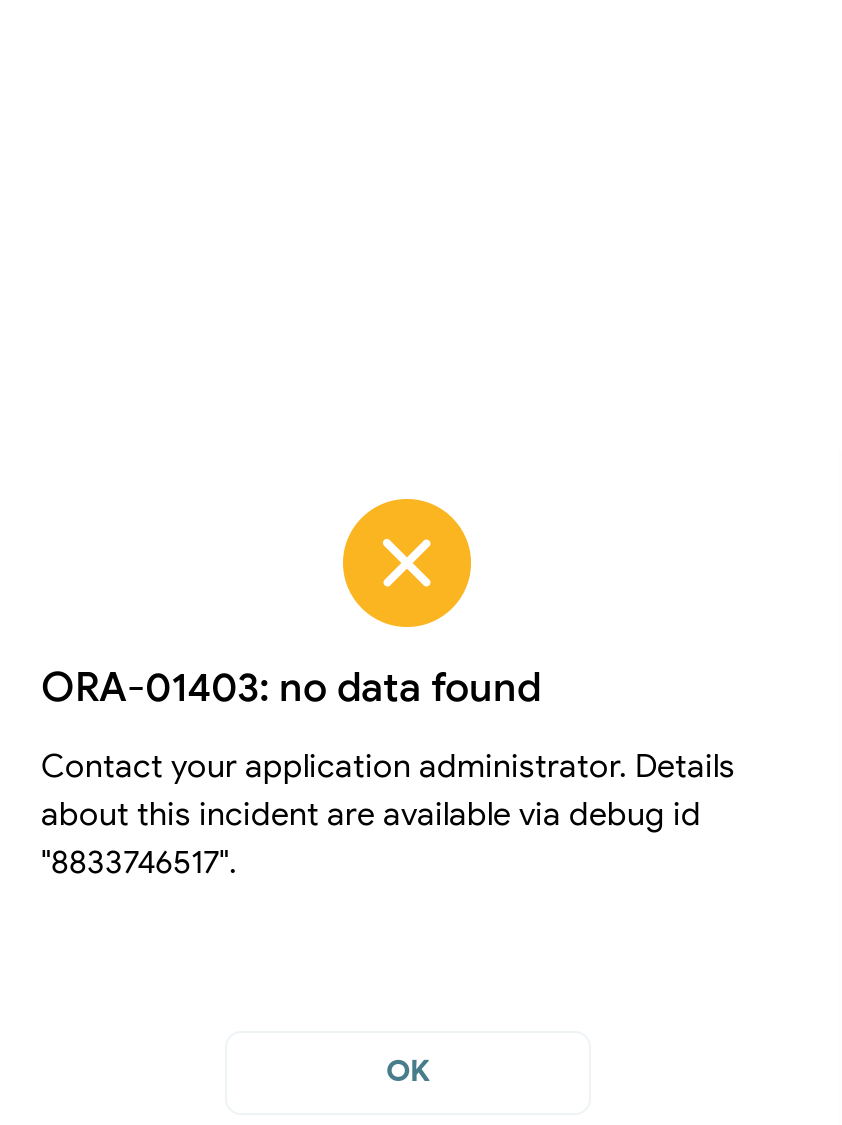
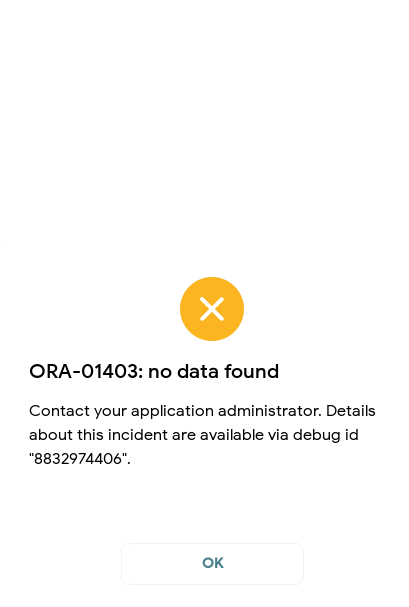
- "8833746517".
+ "8832974406".
